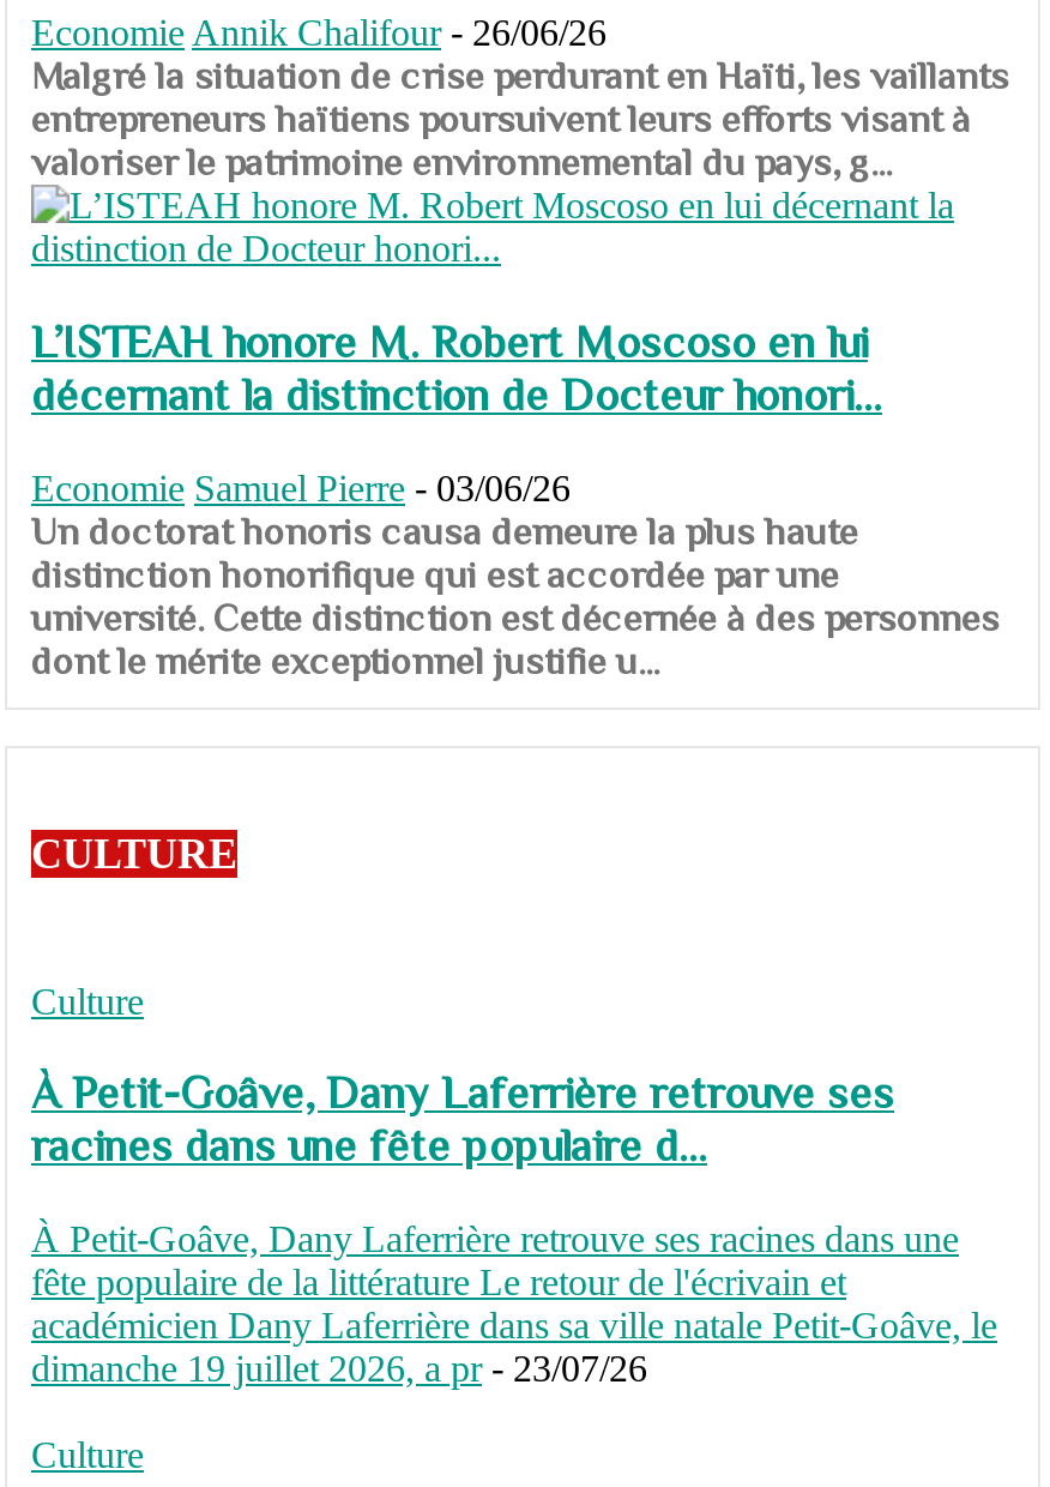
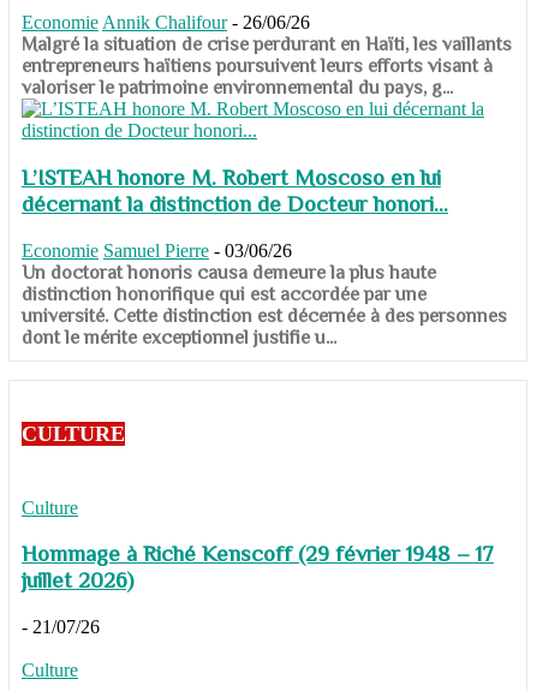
- À Petit-Goâve, Dany Laferrière retrouve ses
- racines dans une fête populaire d...
+ Hommage à Riché Kenscoff (29 février 1948 – 17
+ juillet 2026)

- À Petit-Goâve, Dany Laferrière retrouve ses racines dans une
- fête populaire de la littérature Le retour de l'écrivain et
- académicien Dany Laferrière dans sa ville natale Petit-Goâve, le
- dimanche 19 juillet 2026, a pr - 23/07/26
+ - 21/07/26
